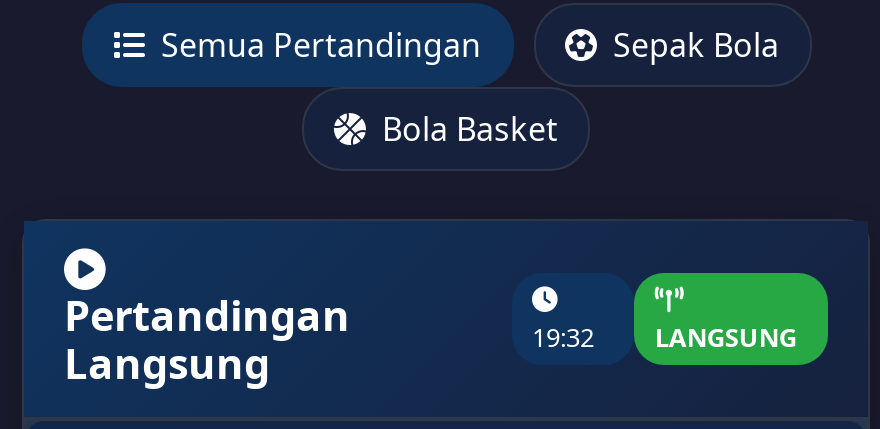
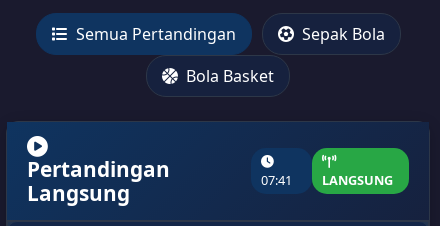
- 19:32 LANGSUNG
+ 07:41 LANGSUNG
